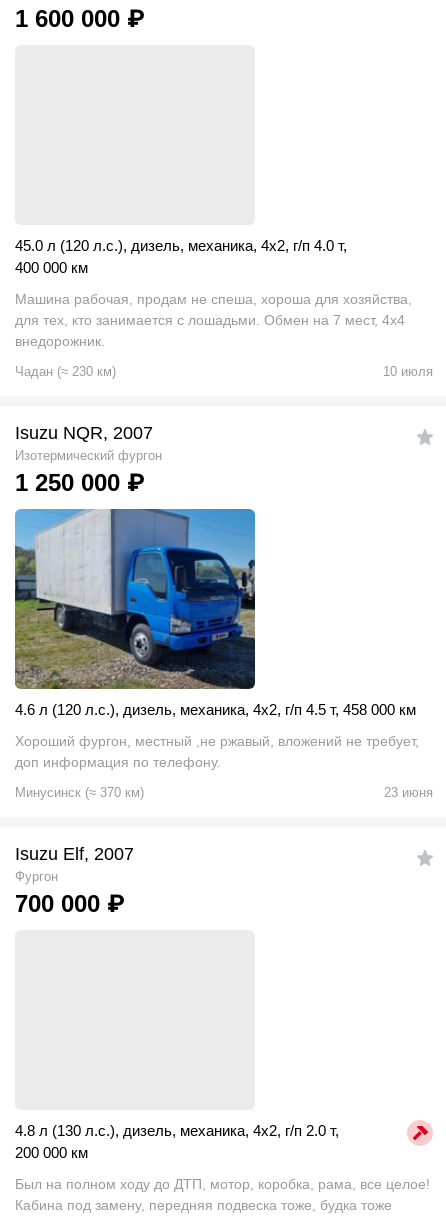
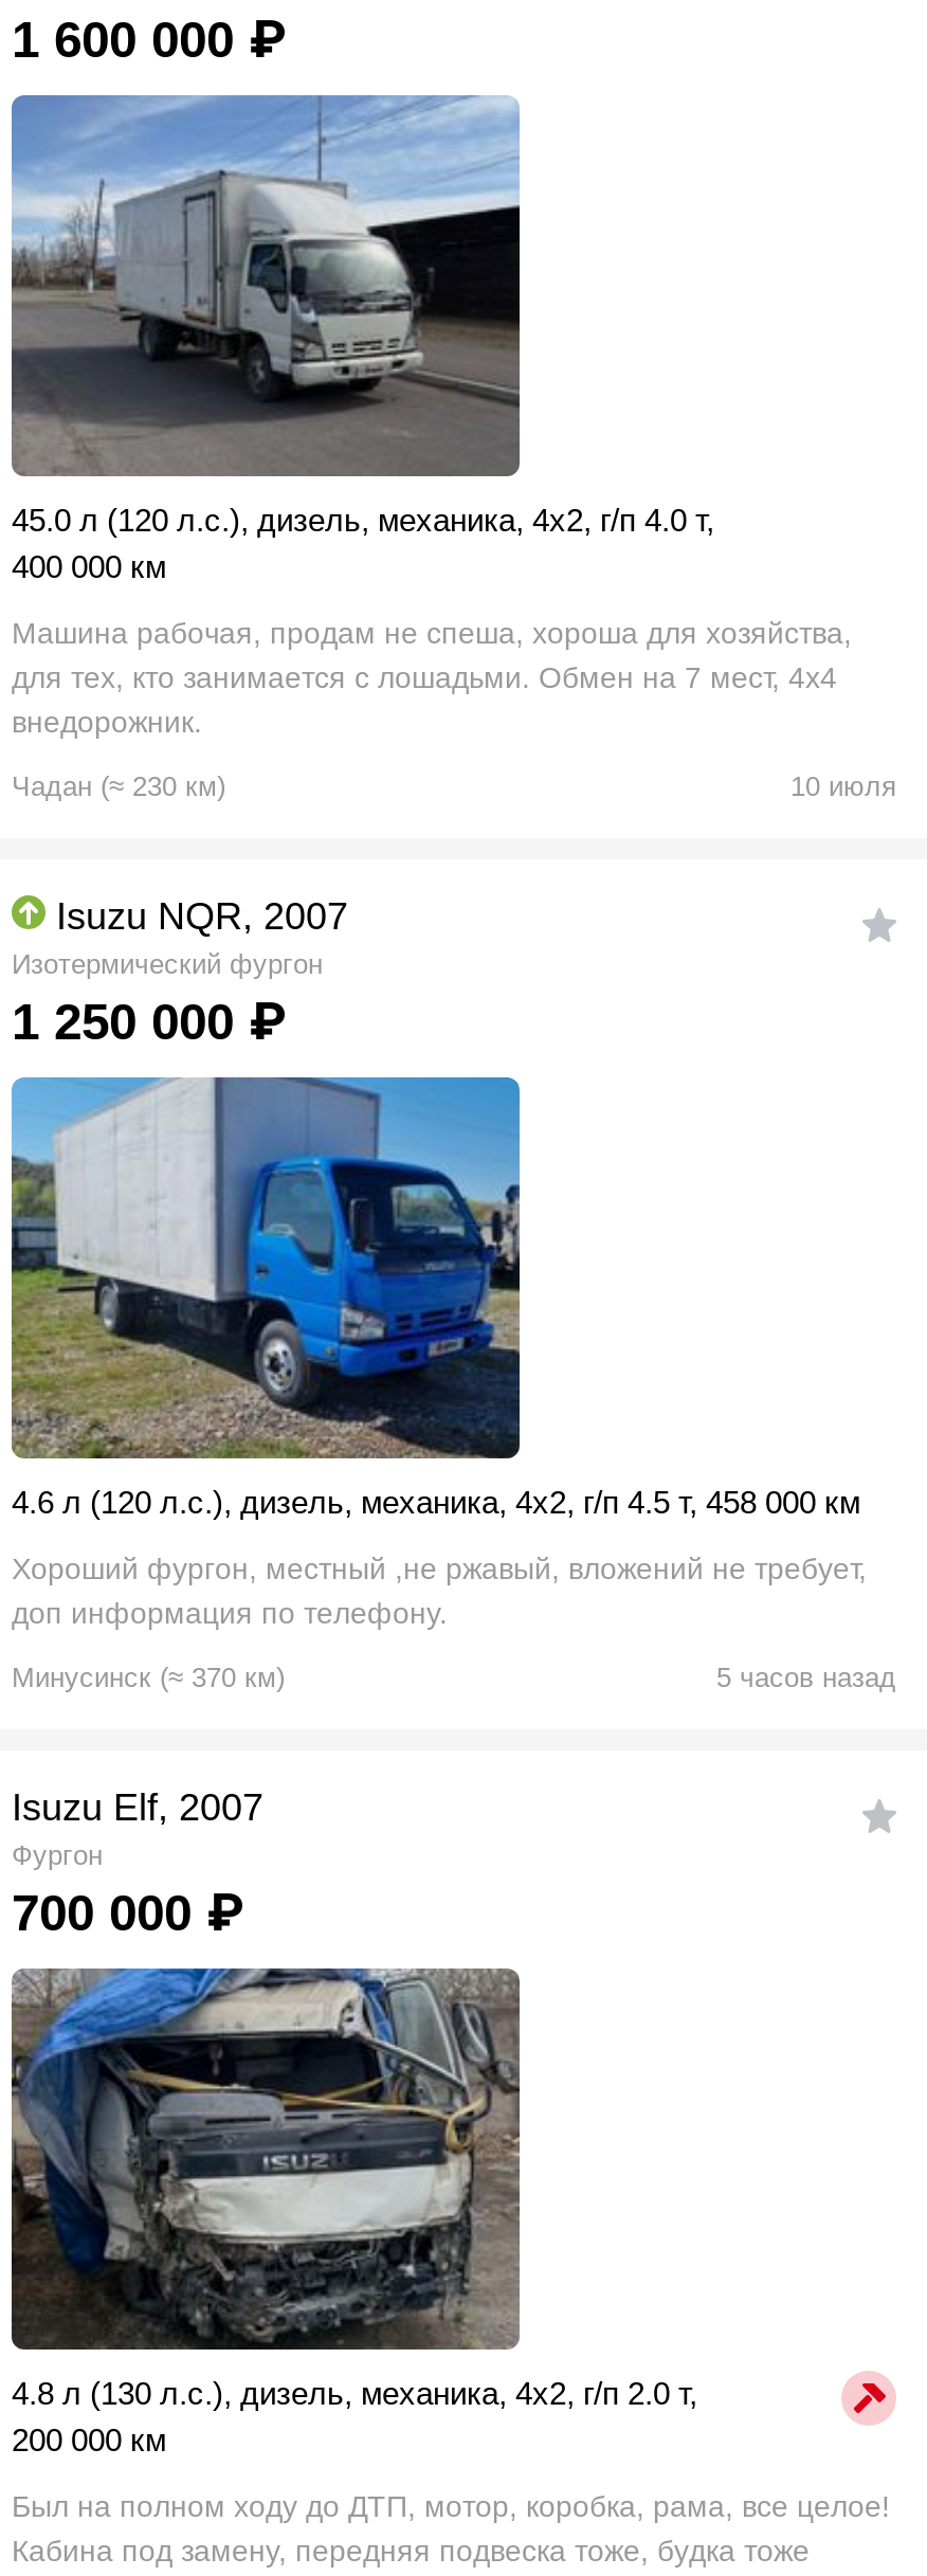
+ [image]

- 23 июня
+ 5 часов назад

+ [image]
